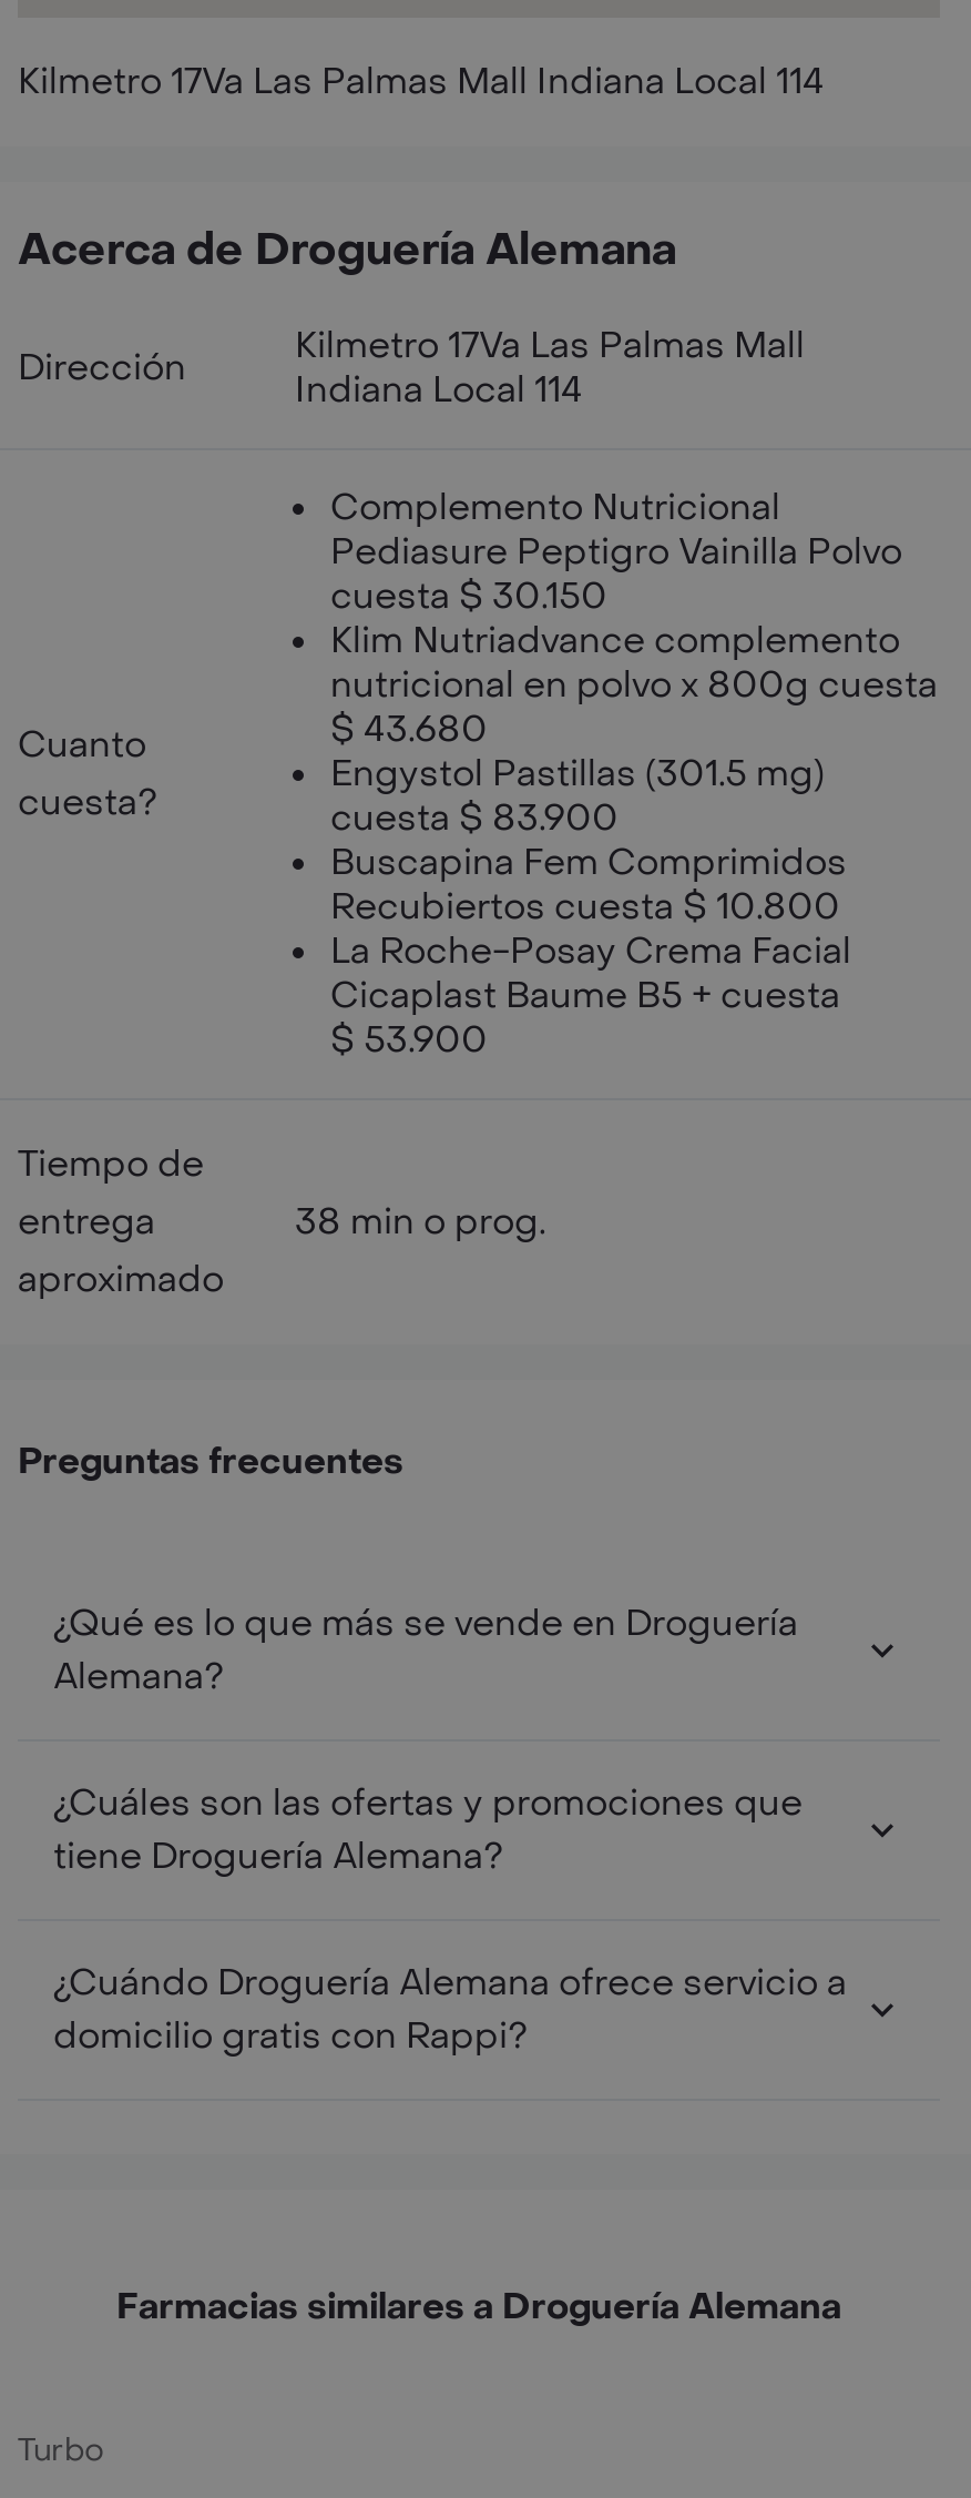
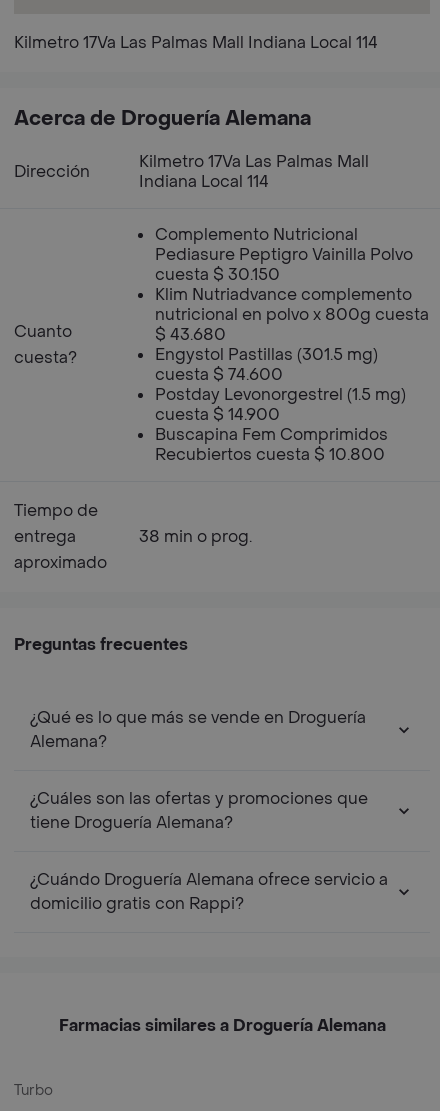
- cuesta $ 83.900
+ cuesta $ 74.600
+ Postday Levonorgestrel (1.5 mg)
+ cuesta $ 14.900

moved down: Buscapina Fem Comprimidos | Recubiertos cuesta $ 10.800

- La Roche-Posay Crema Facial
- Cicaplast Baume B5 + cuesta
- $ 53.900
